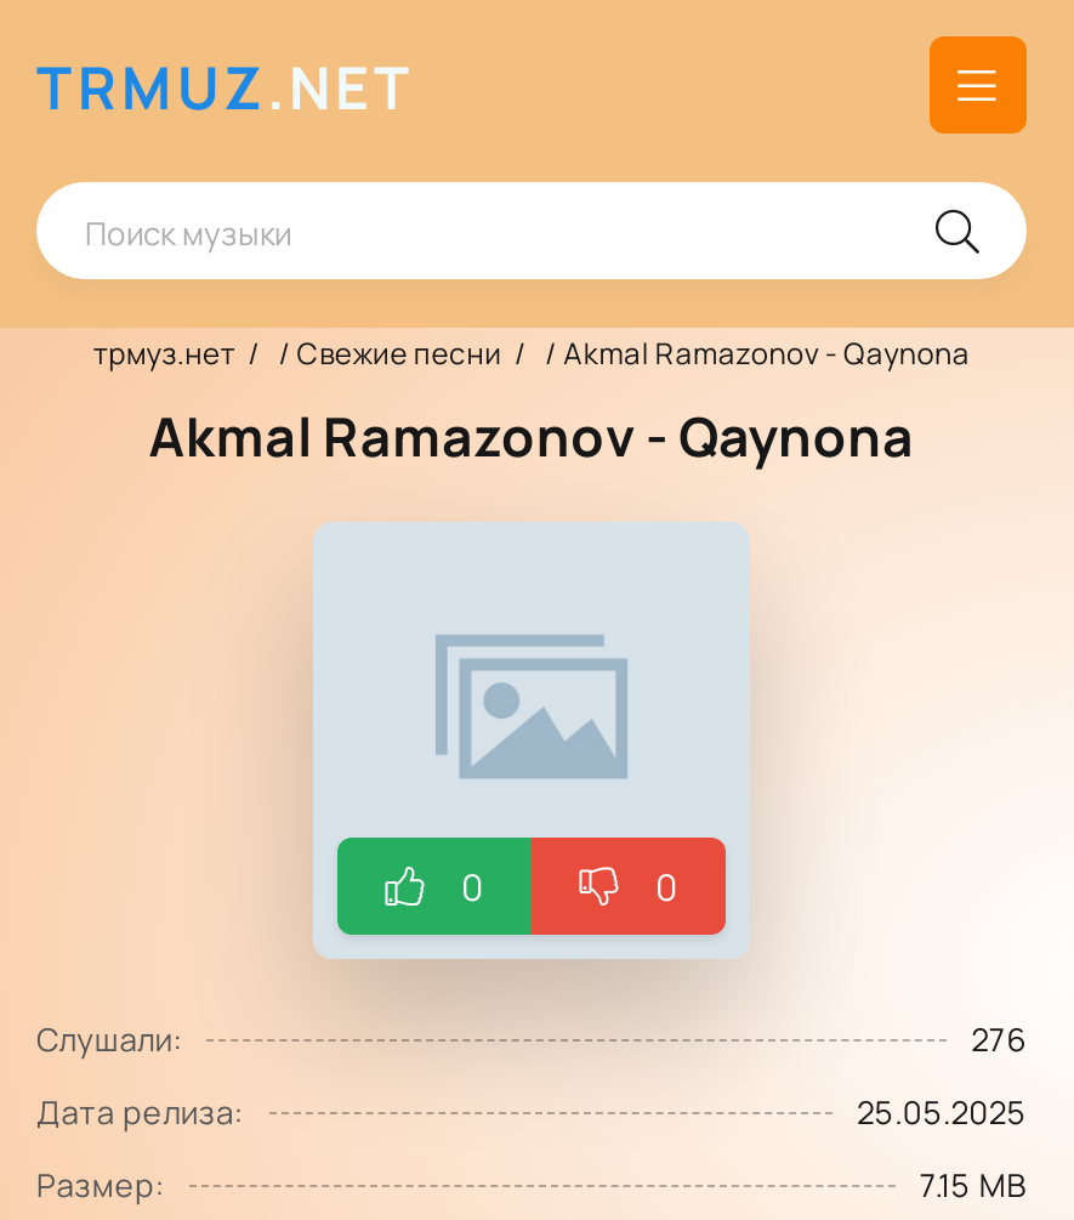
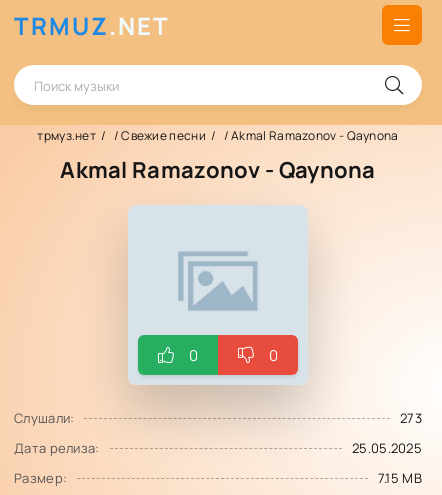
- 276
+ 273
